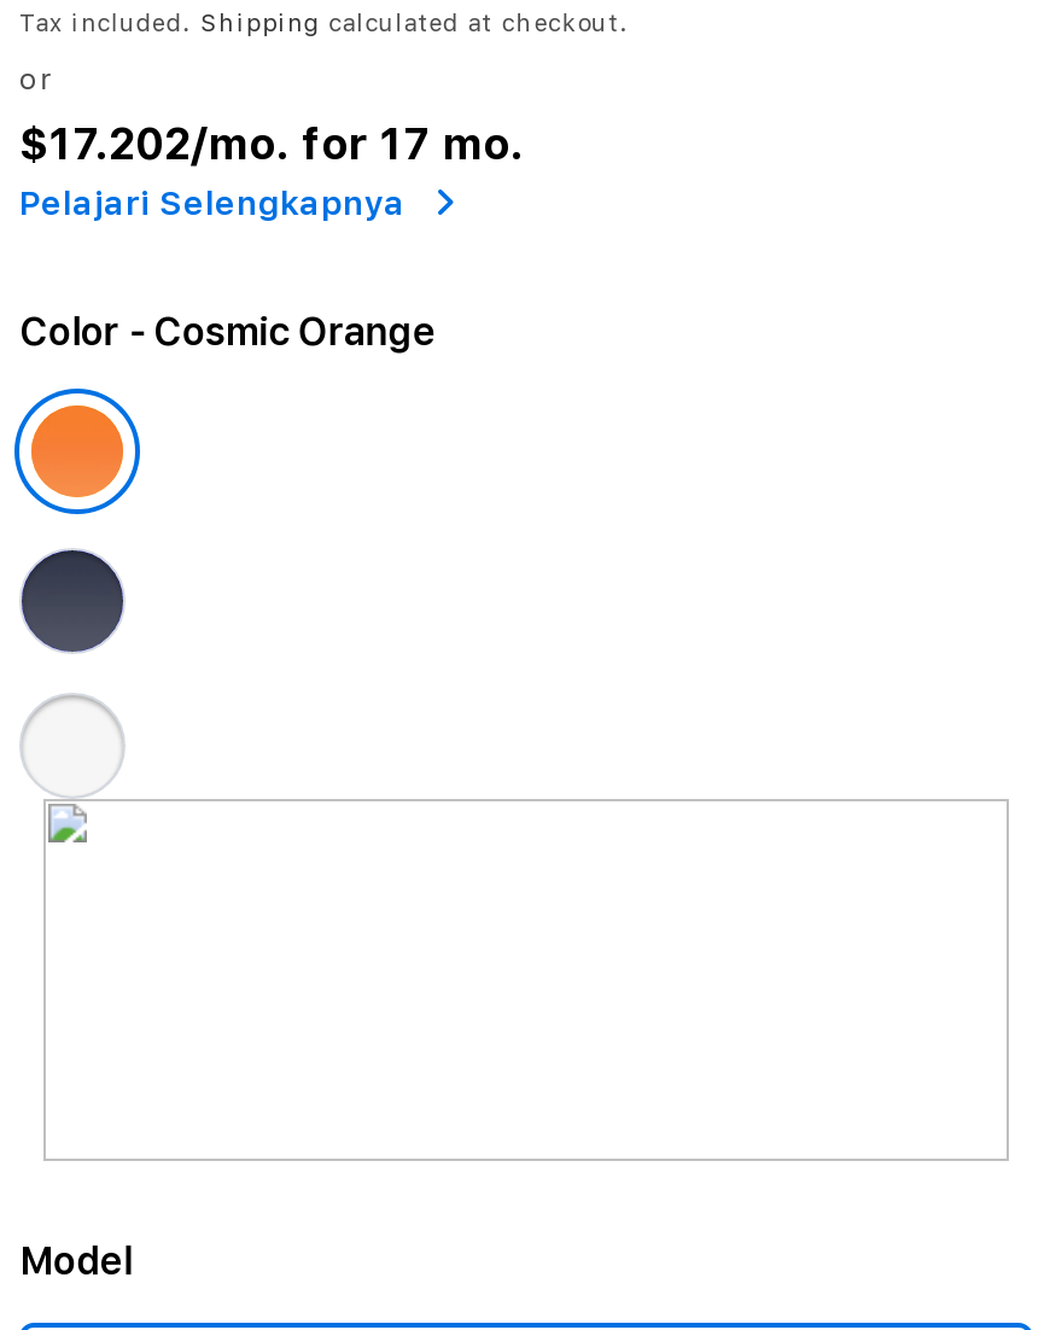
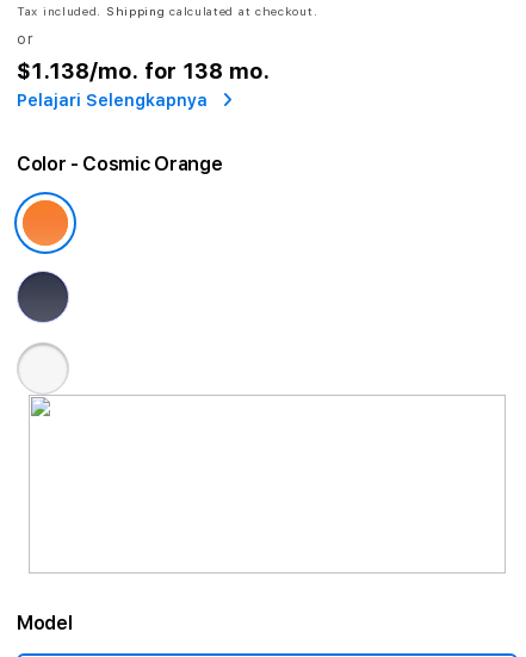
- $17.202/mo. for 17 mo.
+ $1.138/mo. for 138 mo.
